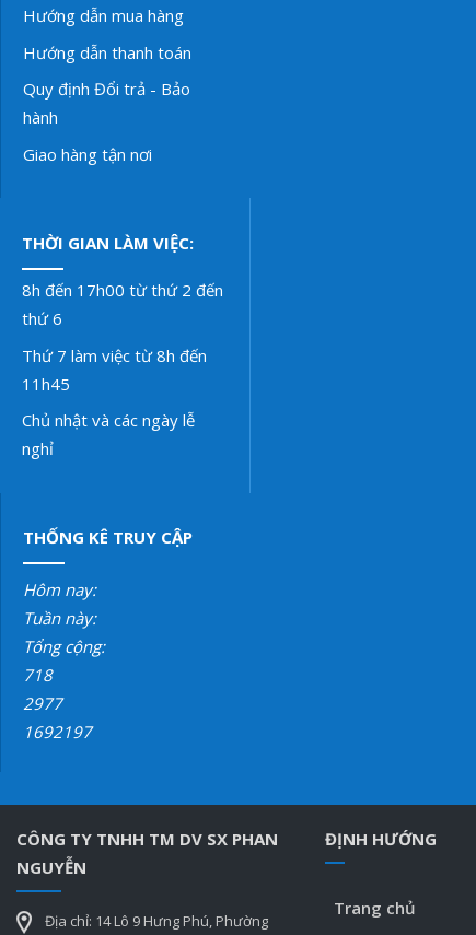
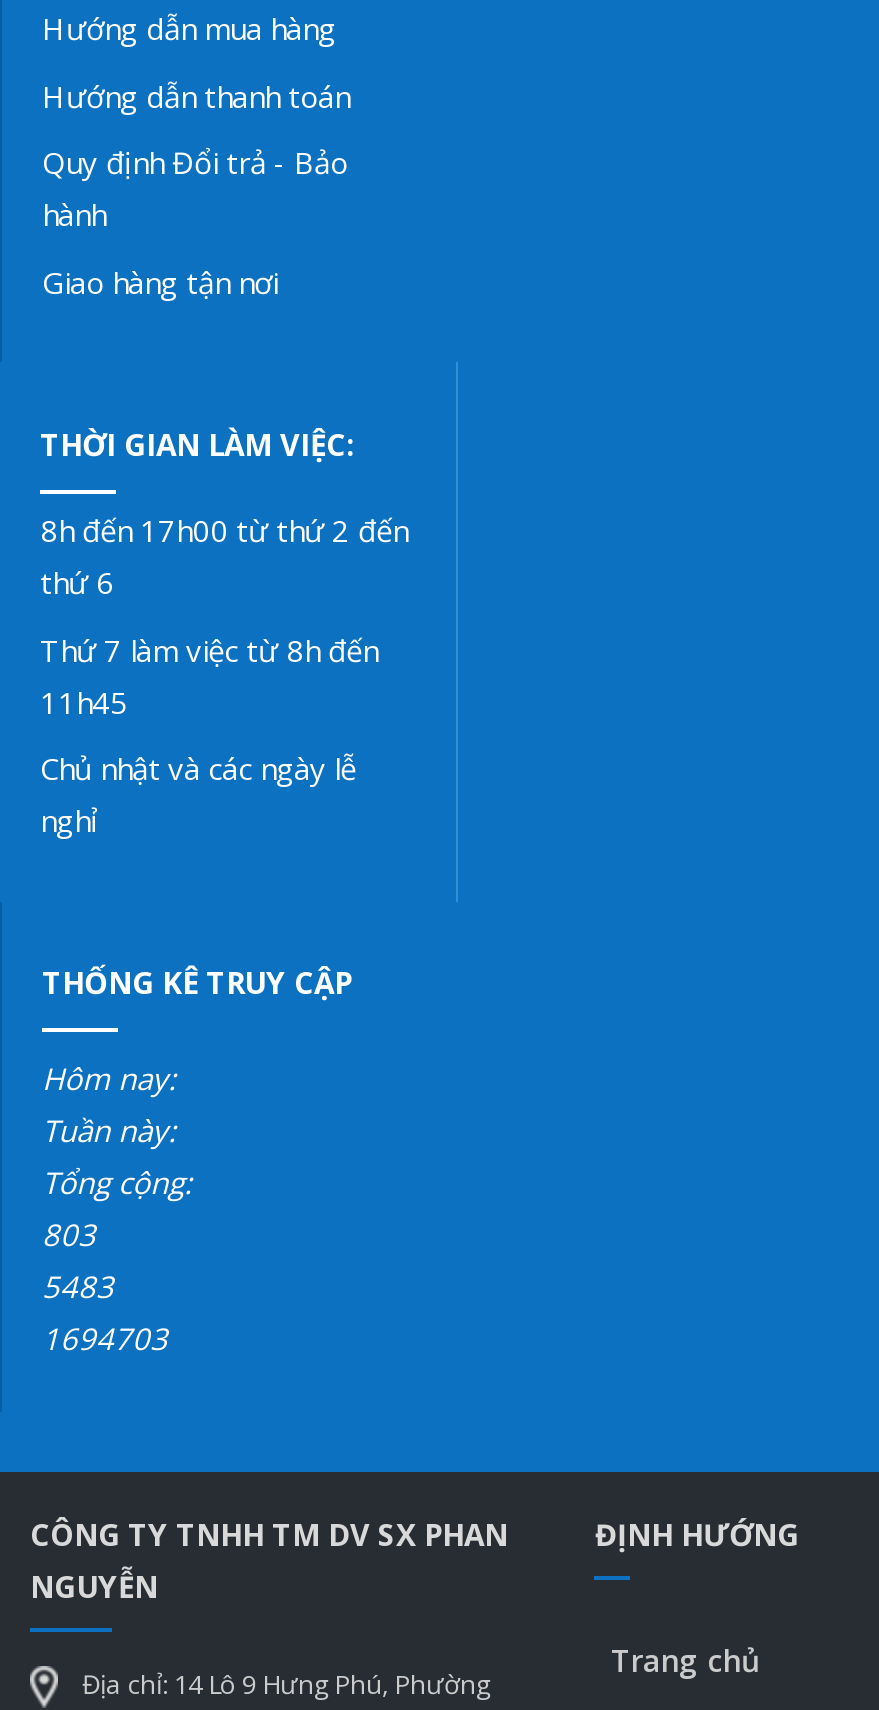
- 718
+ 803

- 2977
+ 5483

- 1692197
+ 1694703
